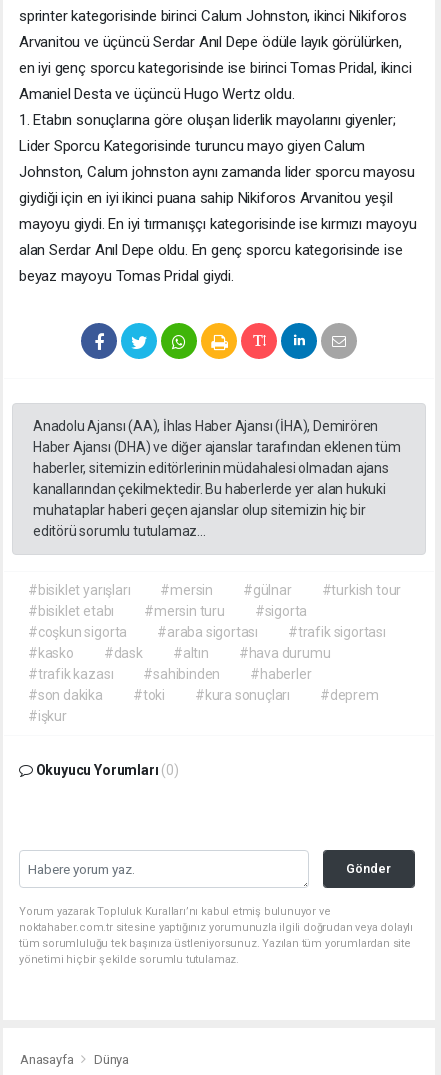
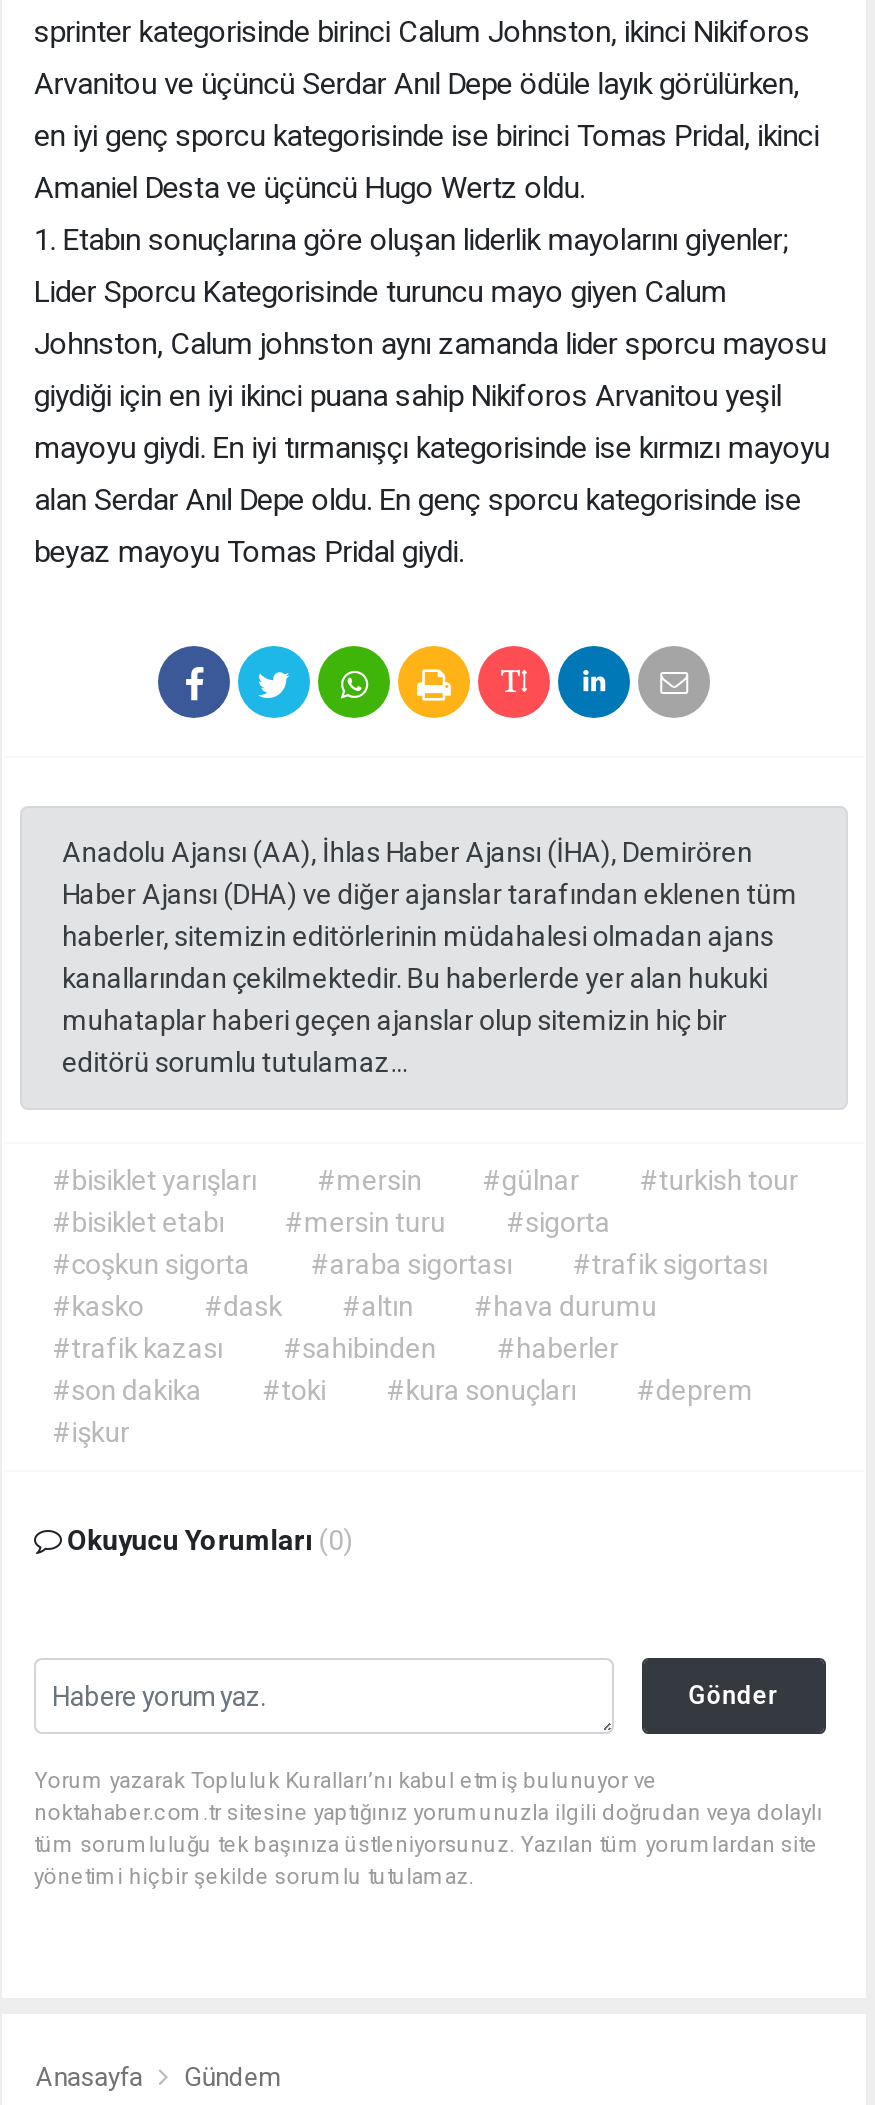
- Dünya
+ Gündem
